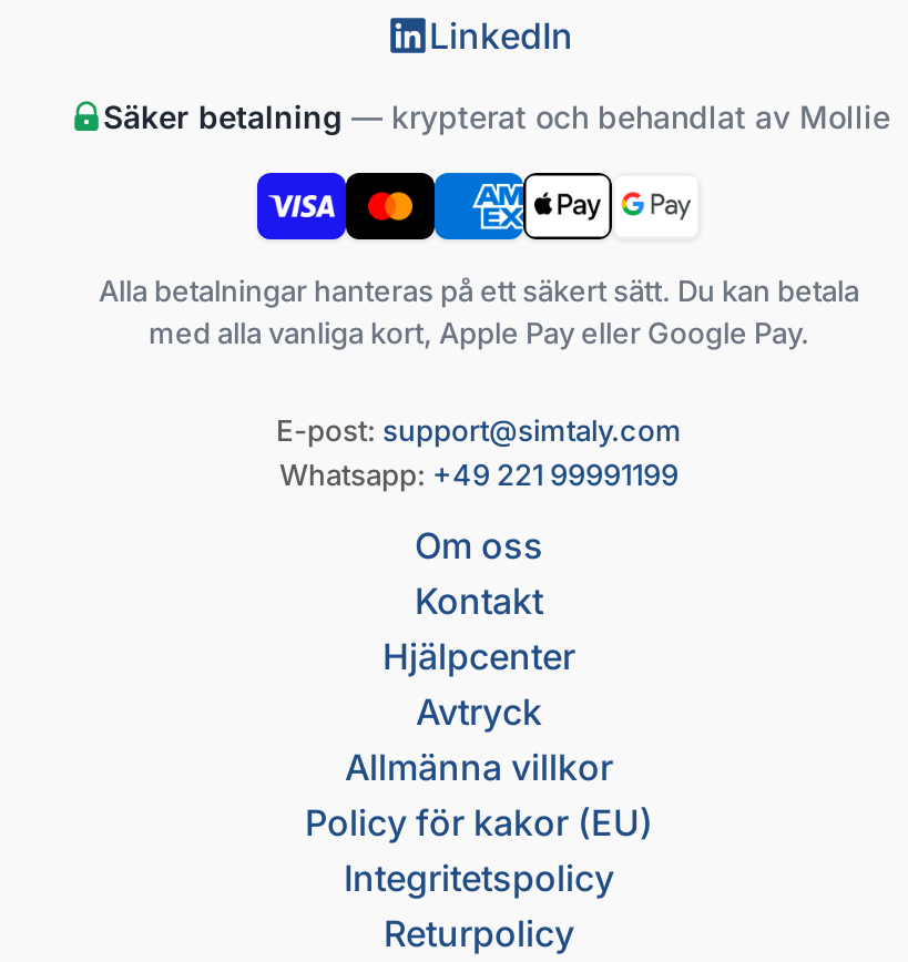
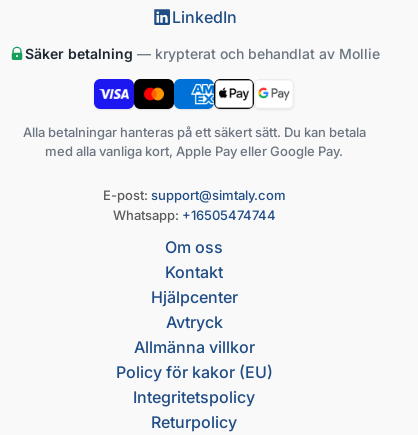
- Whatsapp: +49 221 99991199
+ Whatsapp: +16505474744
